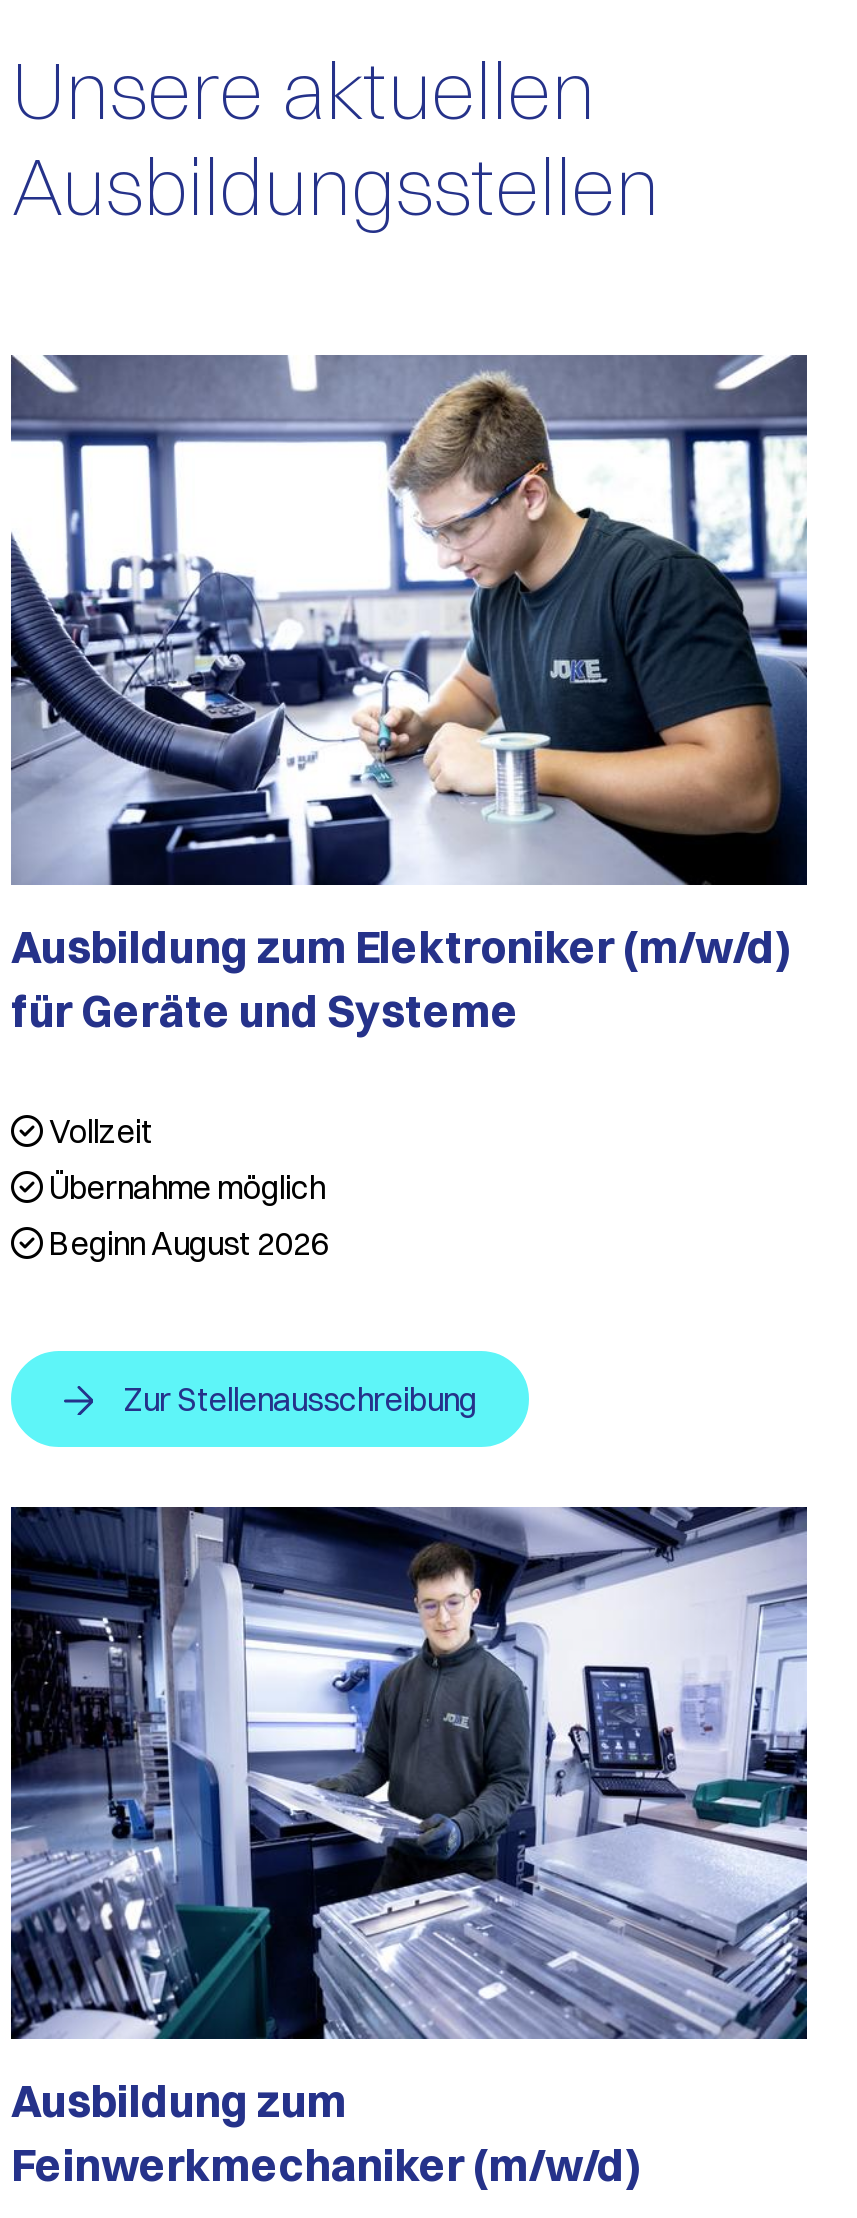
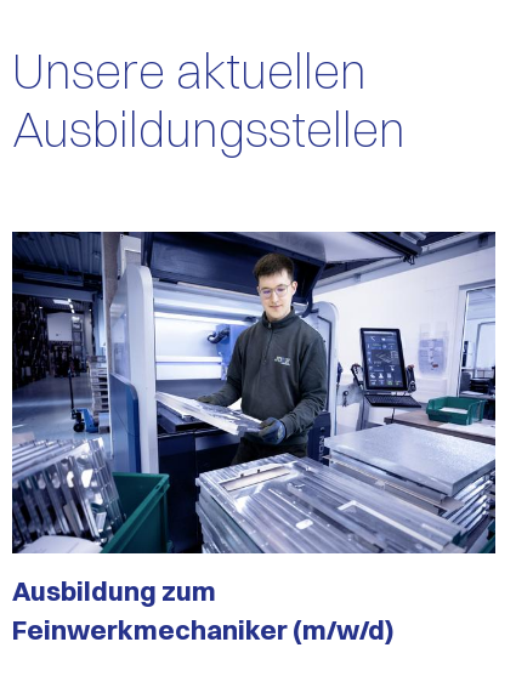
- [image]
- Ausbildung zum Elektroniker (m/w/d)
- für Geräte und Systeme
- Vollzeit
- Übernahme möglich
- Beginn August 2026

- Zur Stellenausschreibung
